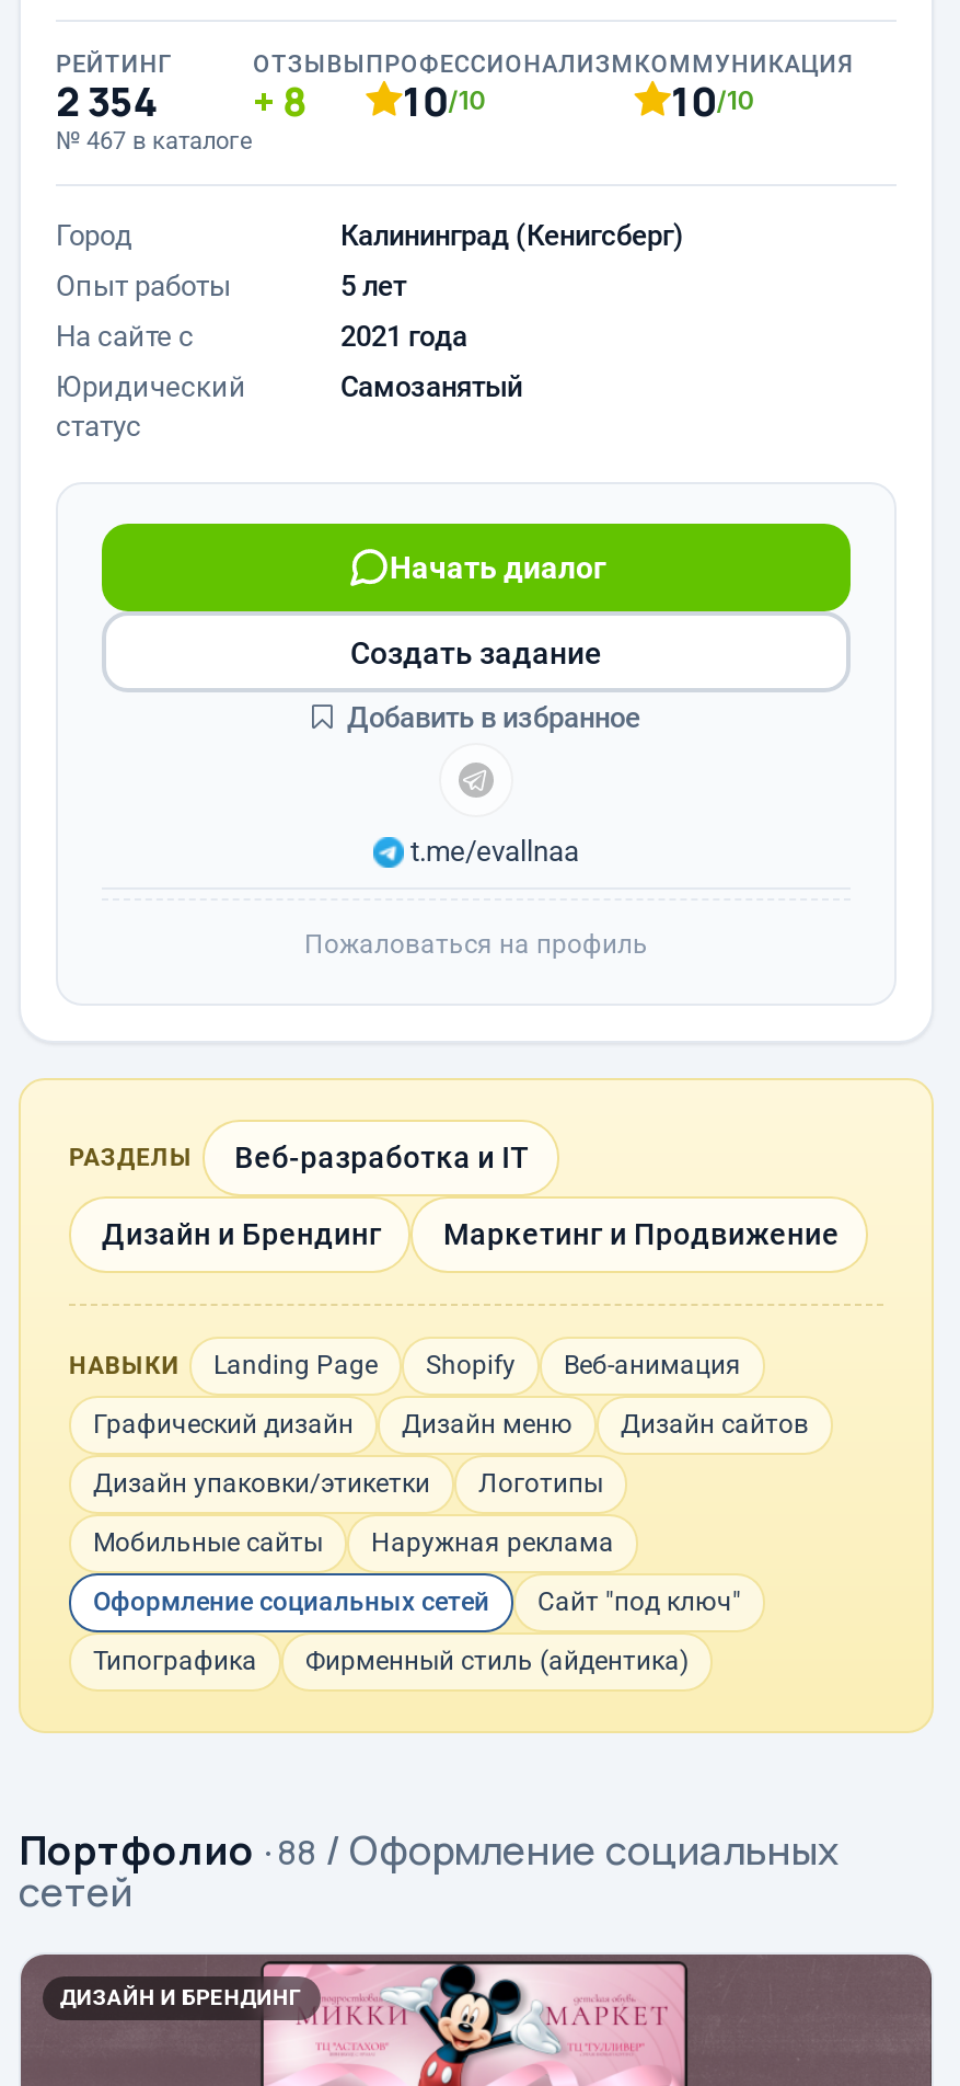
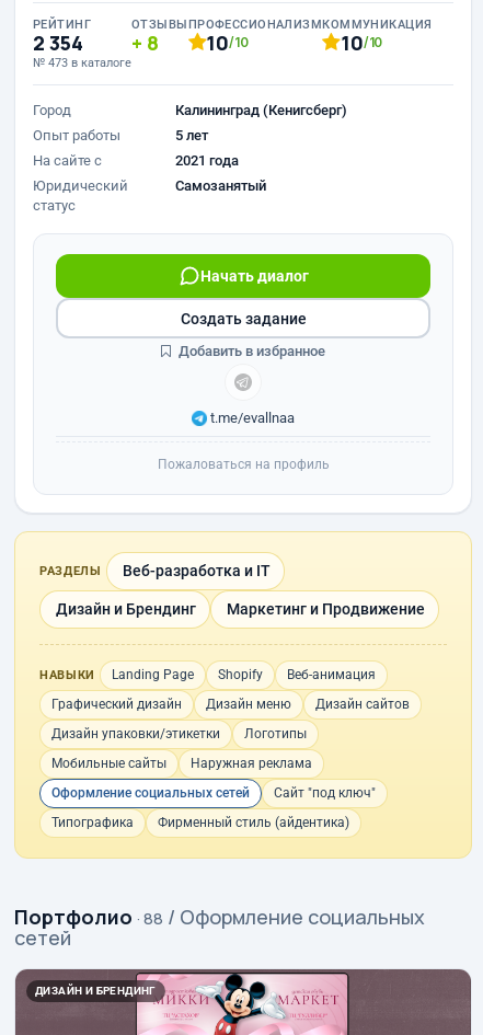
- № 467 в каталоге
+ № 473 в каталоге
